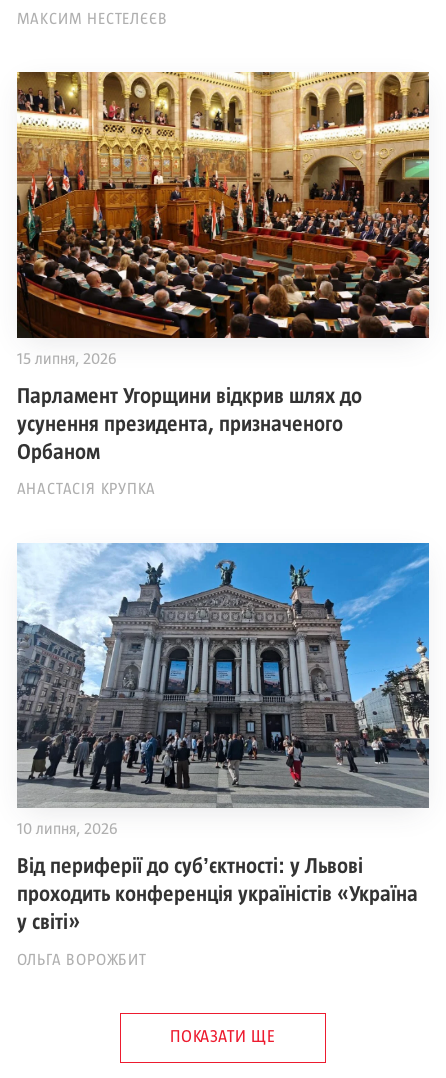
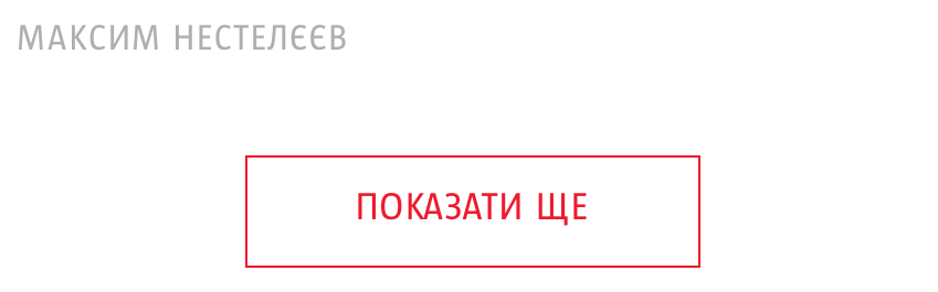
- [image]
- 15 липня, 2026
- Парламент Угорщини відкрив шлях до
- усунення президента, призначеного
- Орбаном
- АНАСТАСІЯ КРУПКА

- [image]
- 10 липня, 2026
- Від периферії до субʼєктності: у Львові
- проходить конференція україністів «Україна
- у світі»
- ОЛЬГА ВОРОЖБИТ
